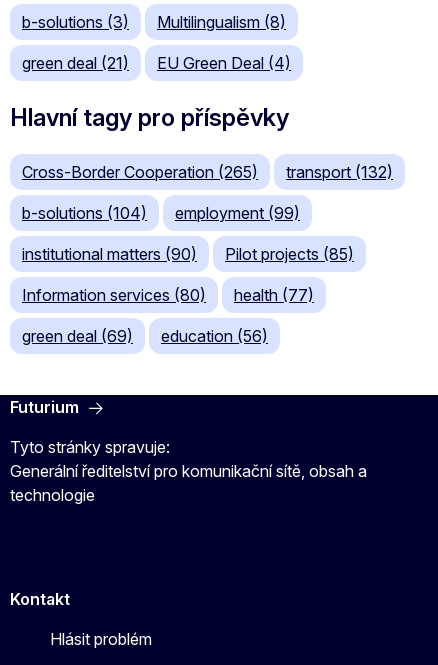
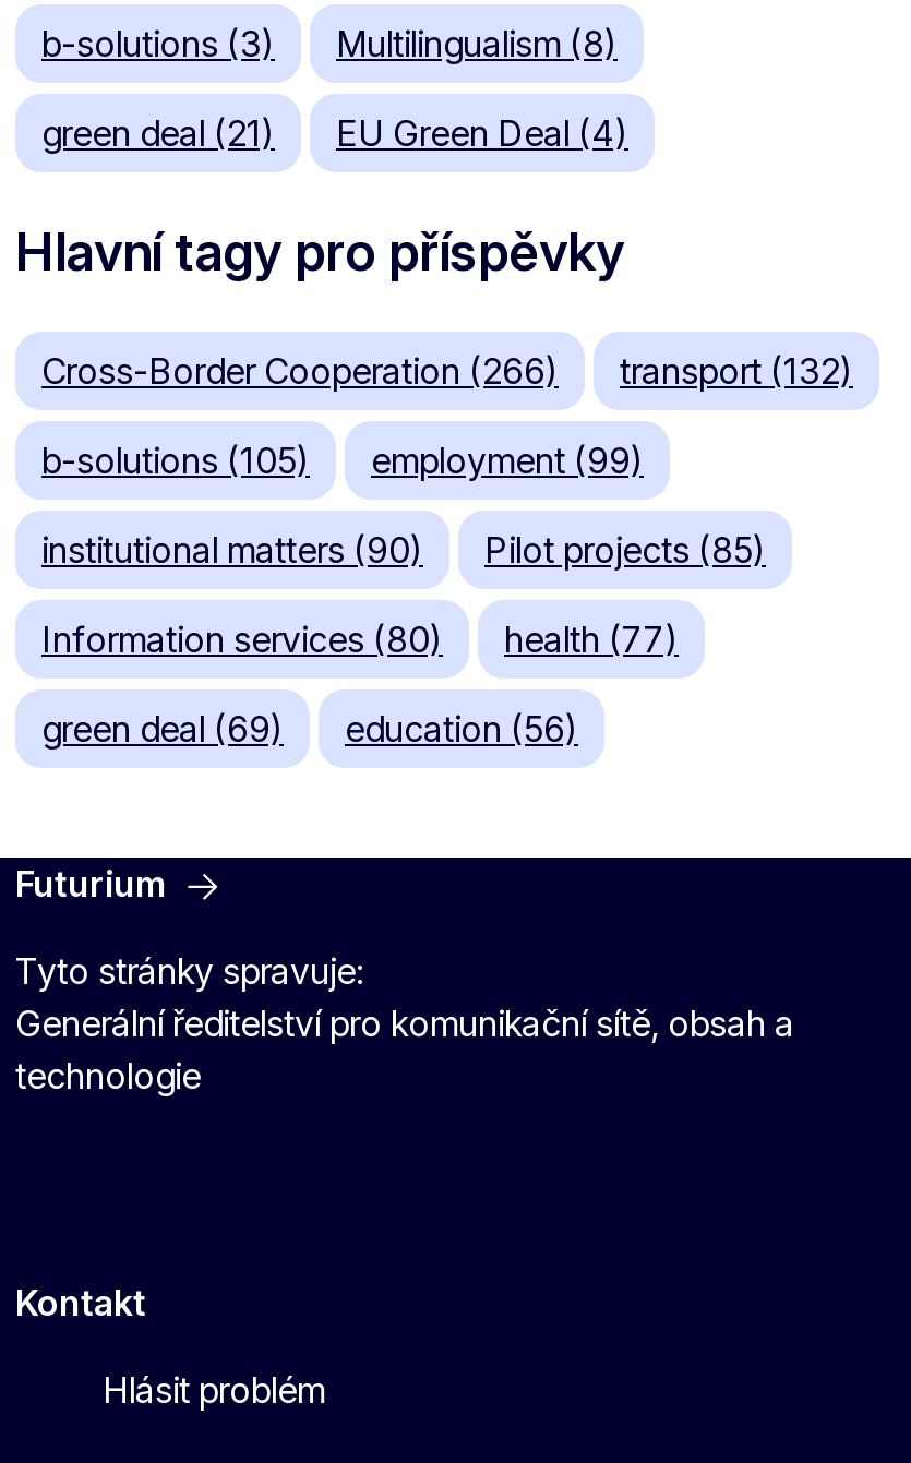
- Cross-Border Cooperation (265)
+ Cross-Border Cooperation (266)

- b-solutions (104) employment (99)
+ b-solutions (105) employment (99)
